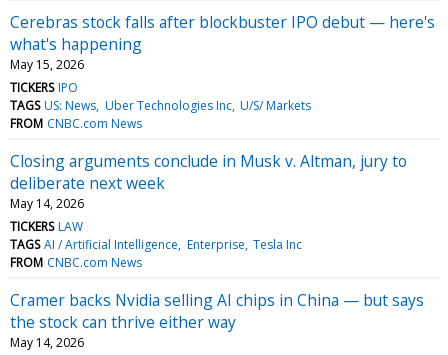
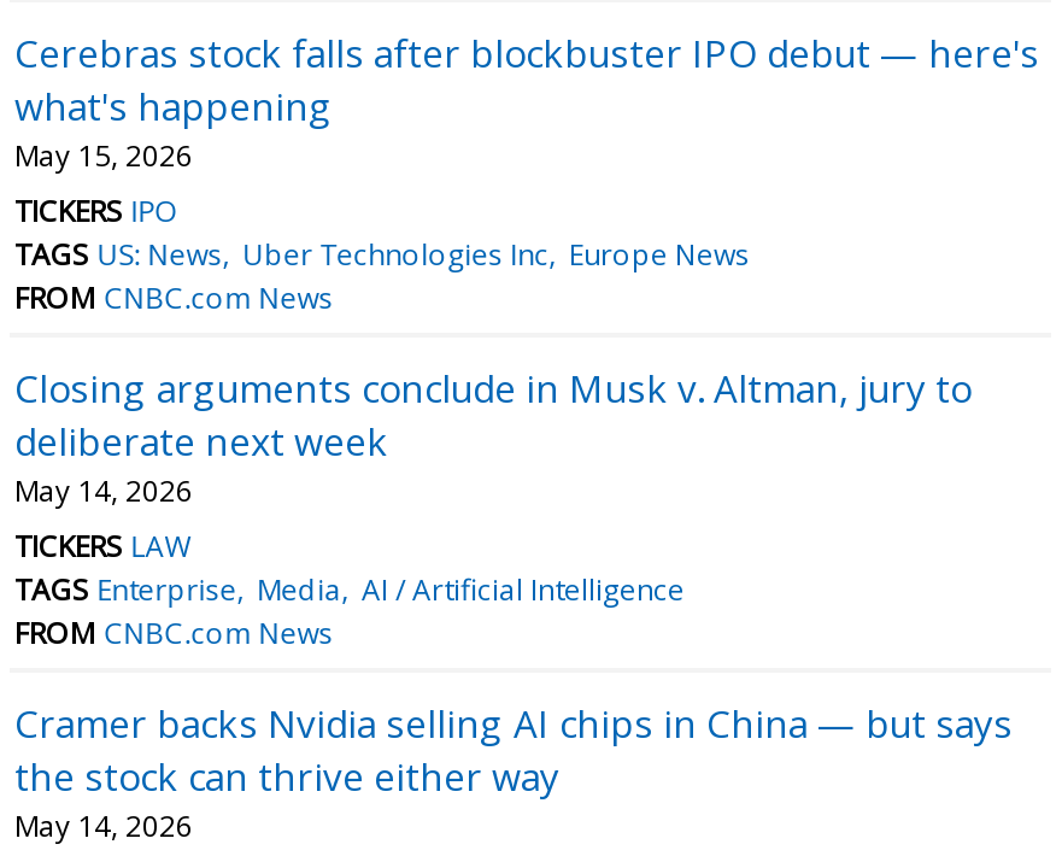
- TAGS US: News Uber Technologies Inc U/S/ Markets
+ TAGS US: News Uber Technologies Inc Europe News

- TAGS AI / Artificial Intelligence Enterprise Tesla Inc
+ TAGS Enterprise Media AI / Artificial Intelligence
